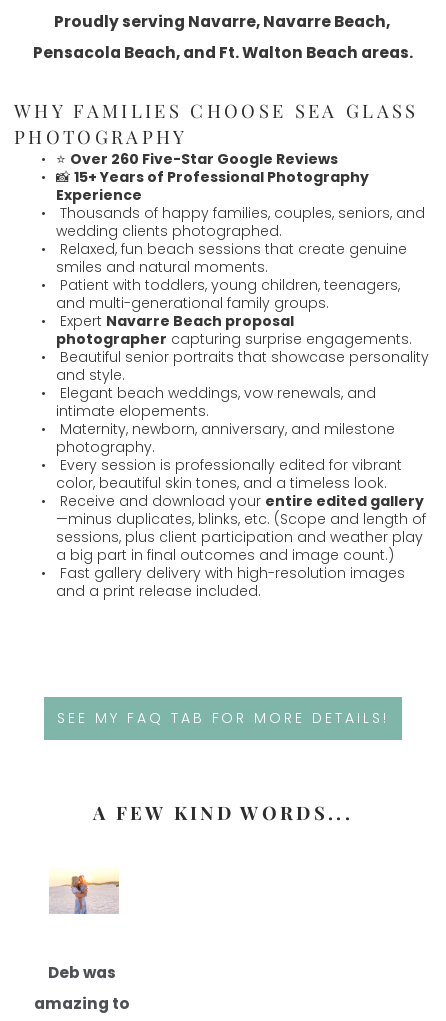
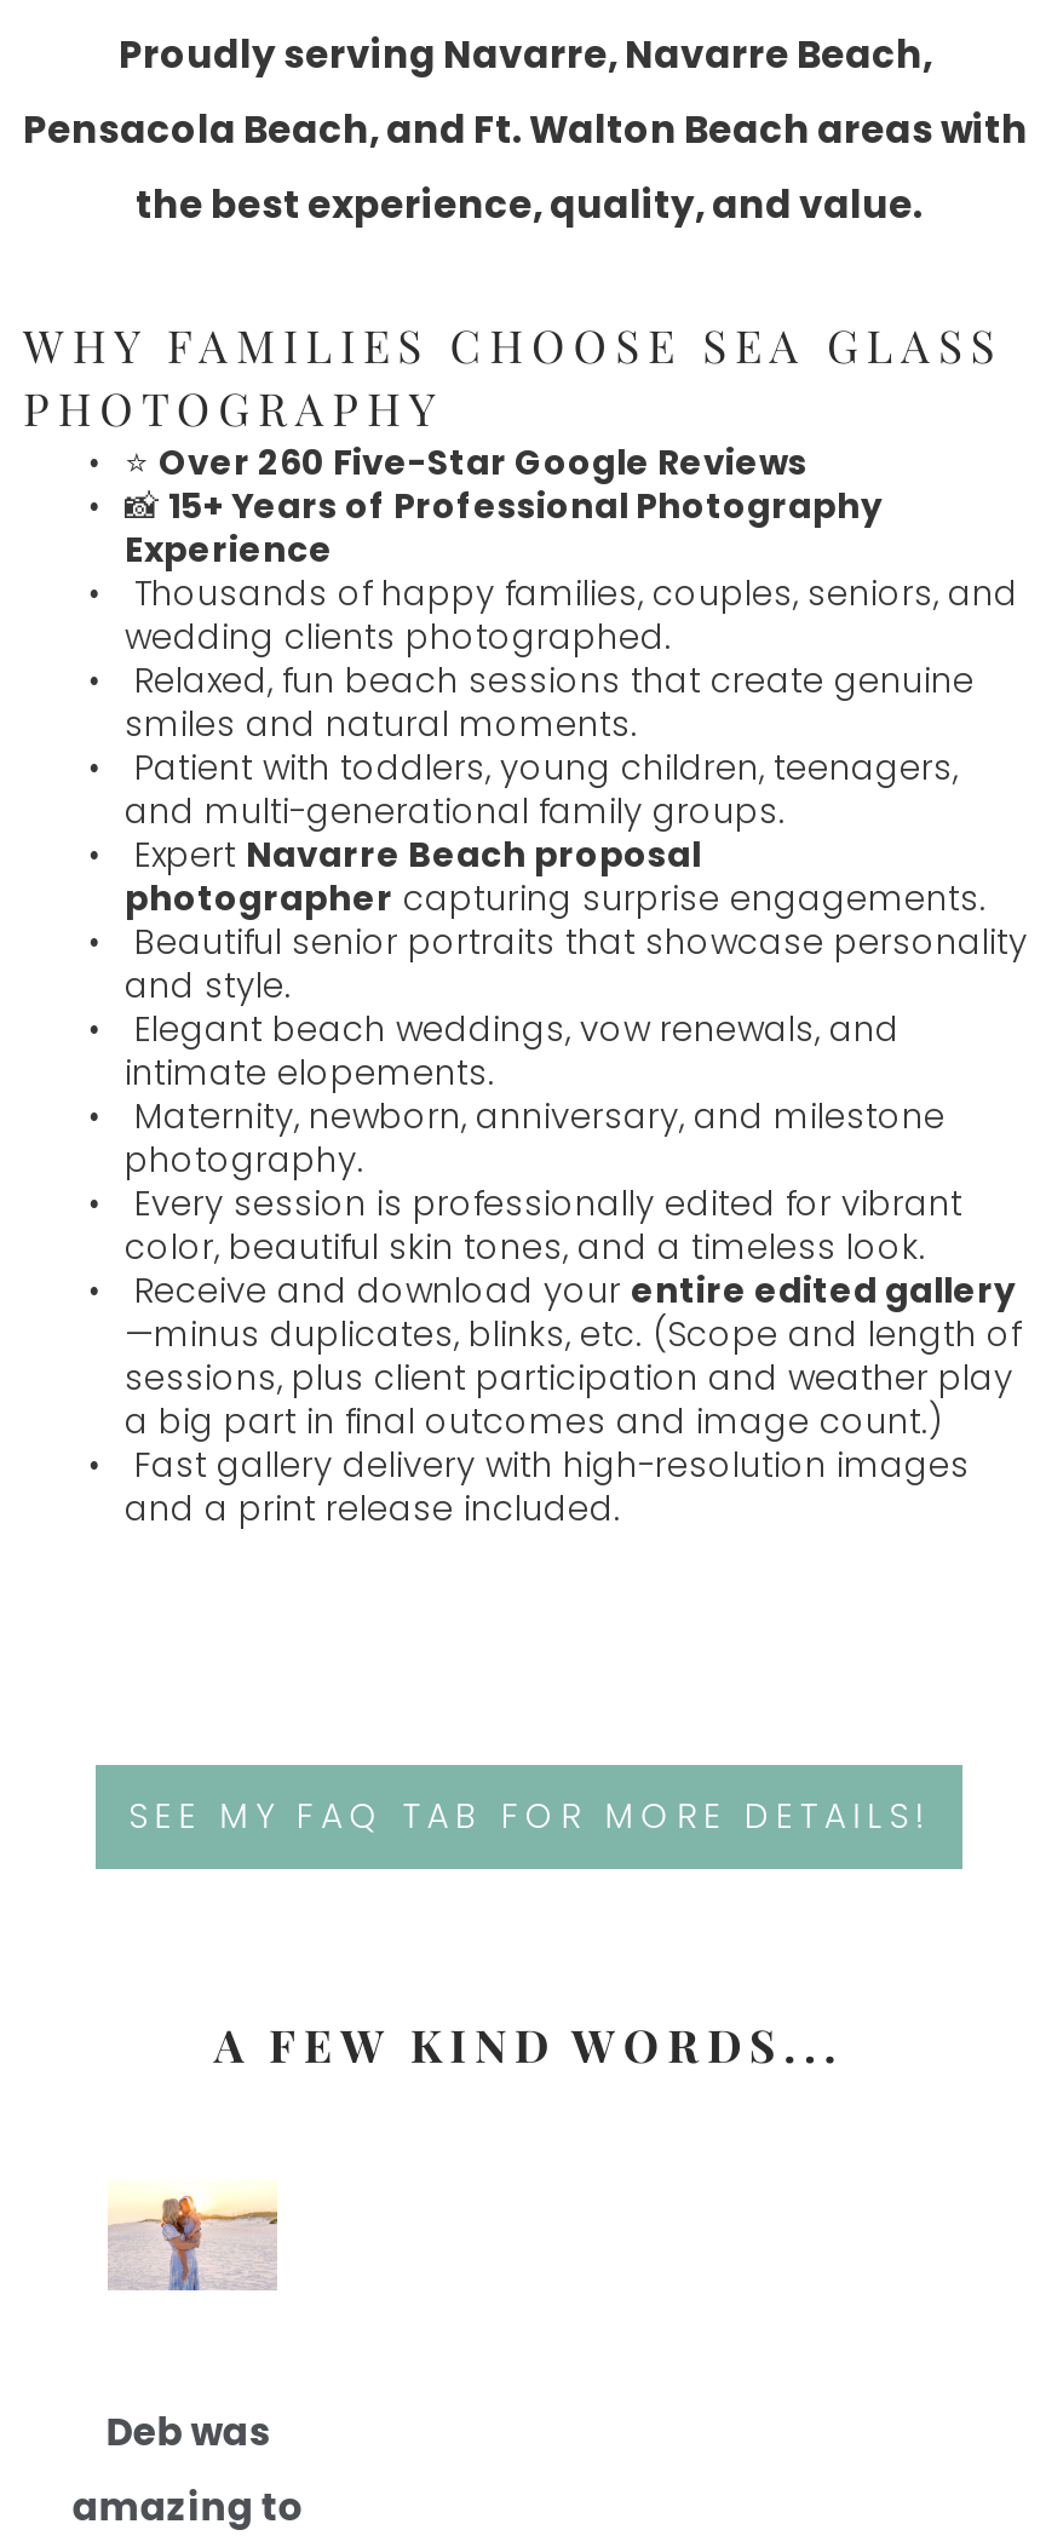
- Pensacola Beach, and Ft. Walton Beach areas.
+ Pensacola Beach, and Ft. Walton Beach areas with
+ the best experience, quality, and value.
